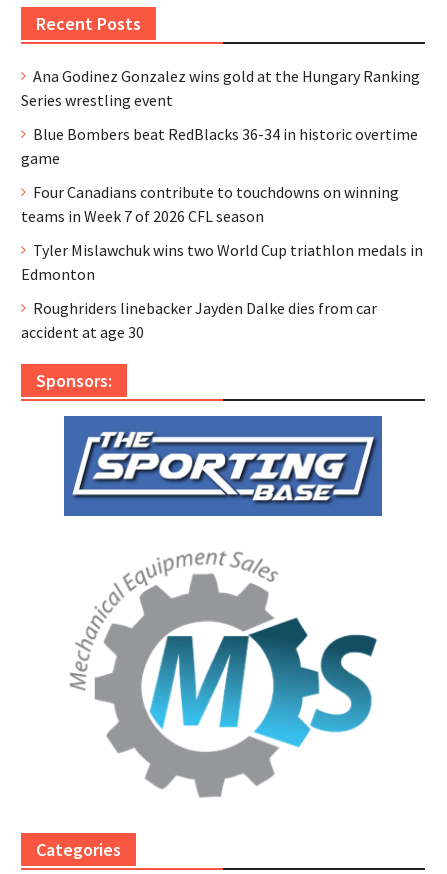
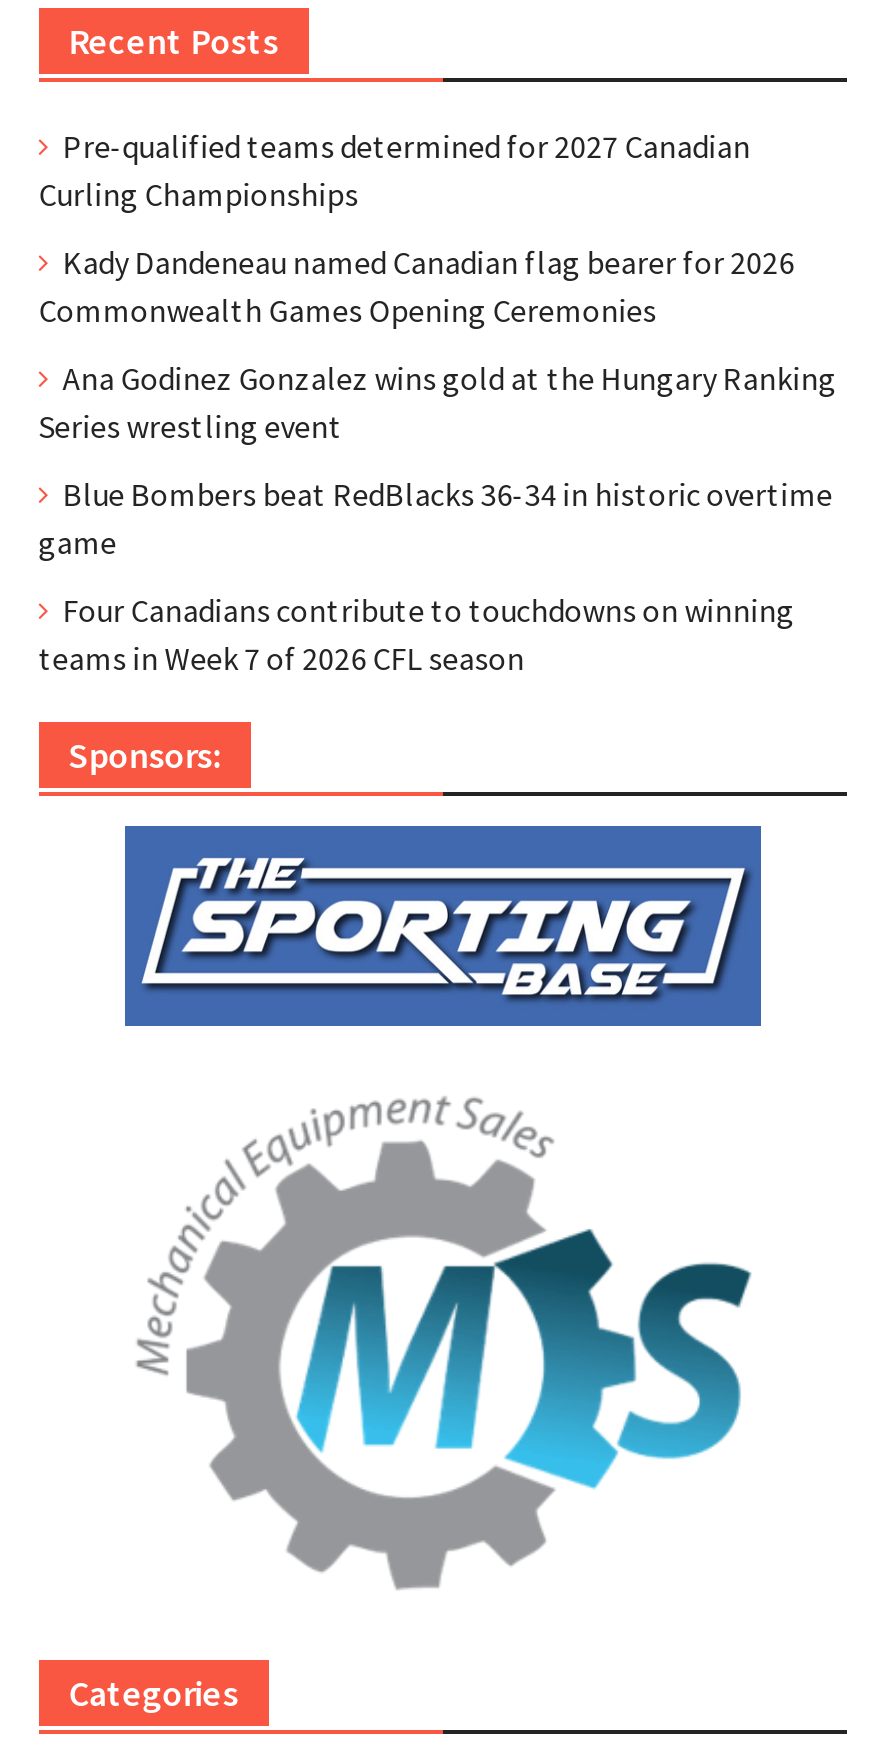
+ Pre-qualified teams determined for 2027 Canadian
+ Curling Championships
+ Kady Dandeneau named Canadian flag bearer for 2026
+ Commonwealth Games Opening Ceremonies

moved down: Ana Godinez Gonzalez wins gold at the Hungary Ranking | Series wrestling event | Blue Bombers beat RedBlacks 36-34 in historic overtime | game | Four Canadians contribute to touchdowns on winning | teams in Week 7 of 2026 CFL season

- Tyler Mislawchuk wins two World Cup triathlon medals in
- Edmonton
- Roughriders linebacker Jayden Dalke dies from car
- accident at age 30
